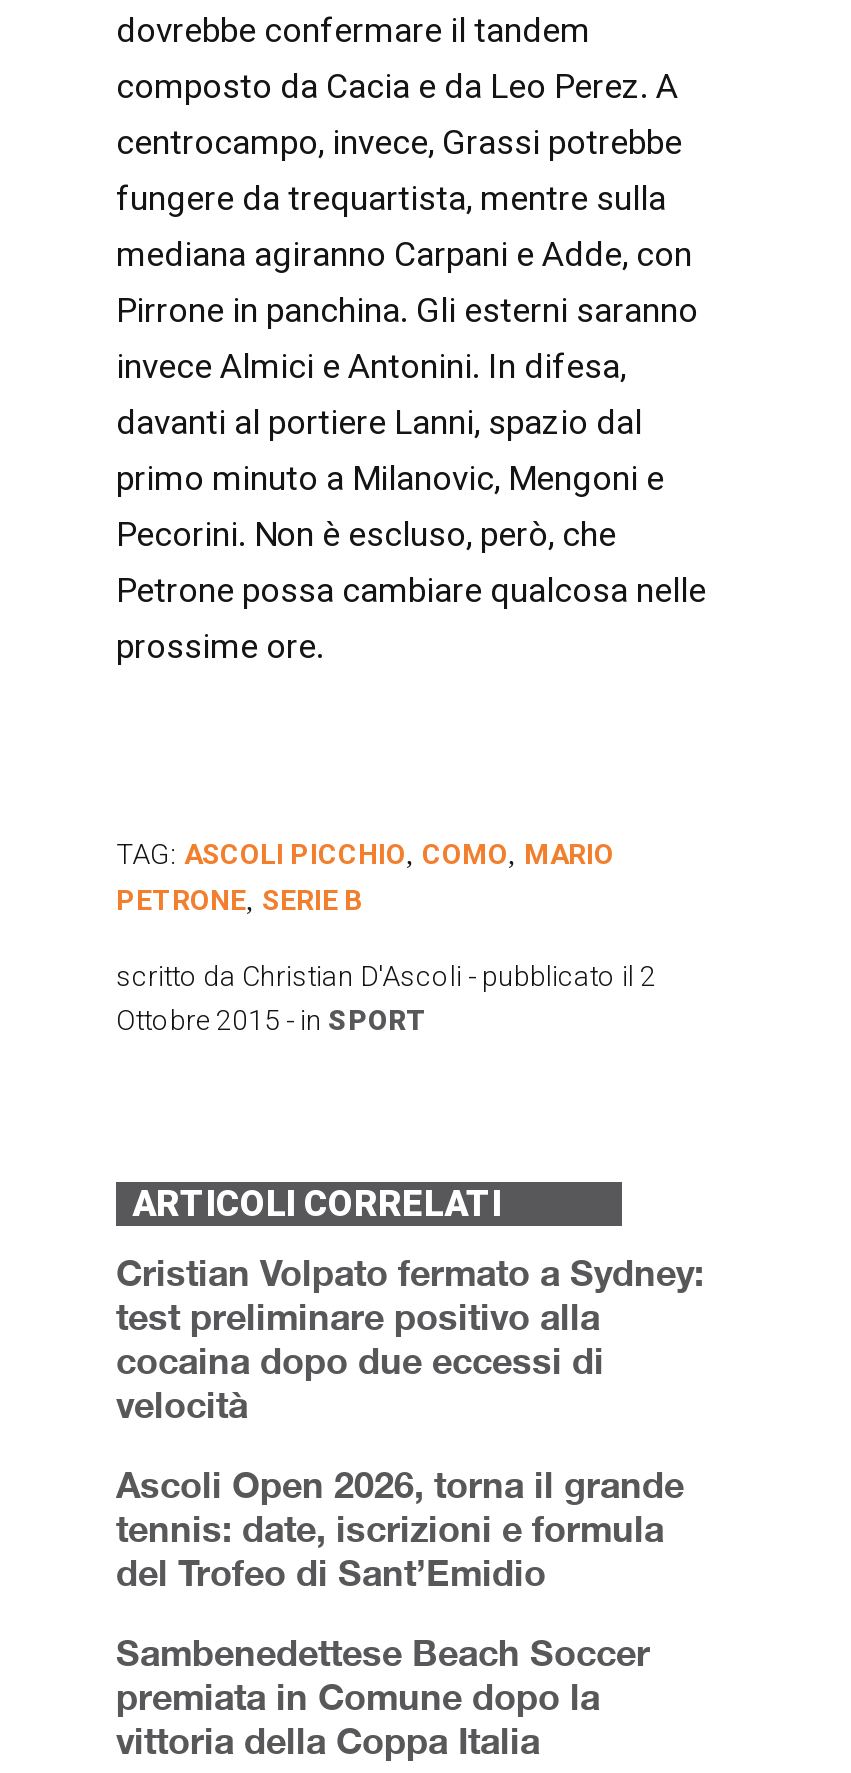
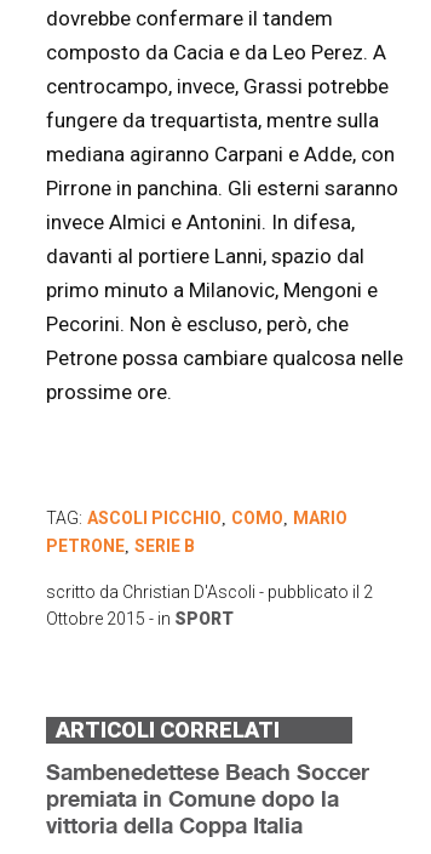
- Cristian Volpato fermato a Sydney:
- test preliminare positivo alla
- cocaina dopo due eccessi di
- velocità
- Ascoli Open 2026, torna il grande
- tennis: date, iscrizioni e formula
- del Trofeo di Sant’Emidio
